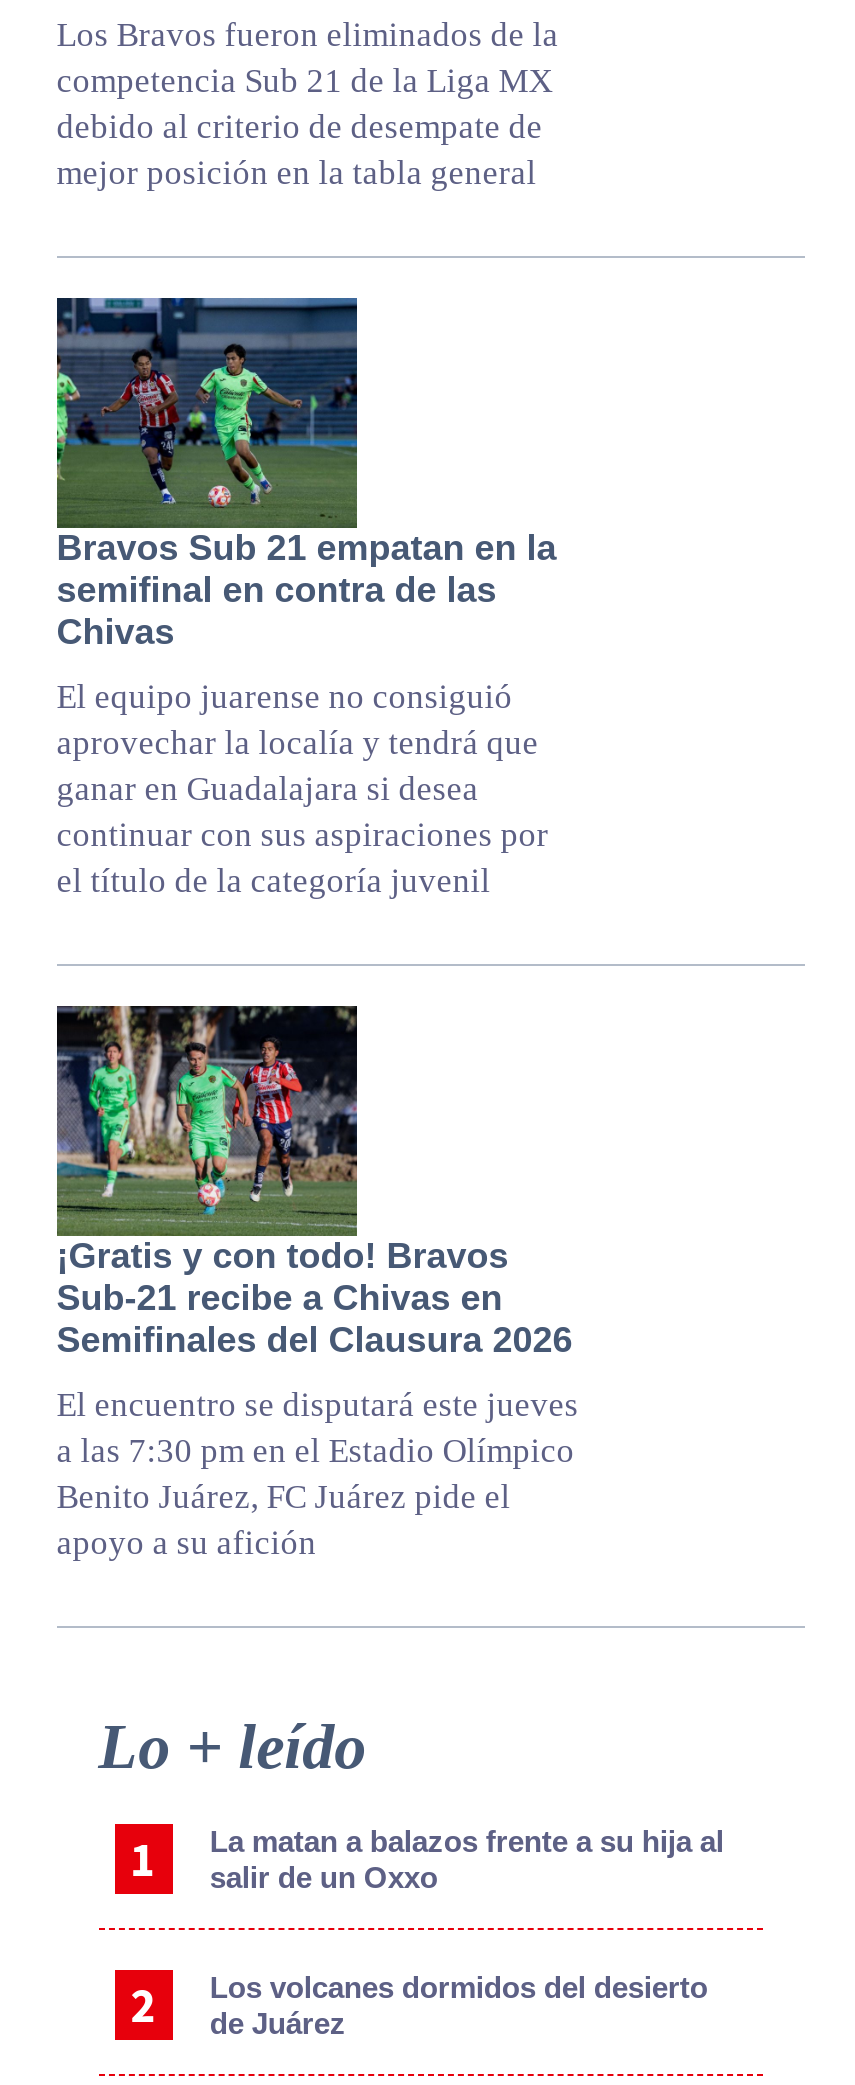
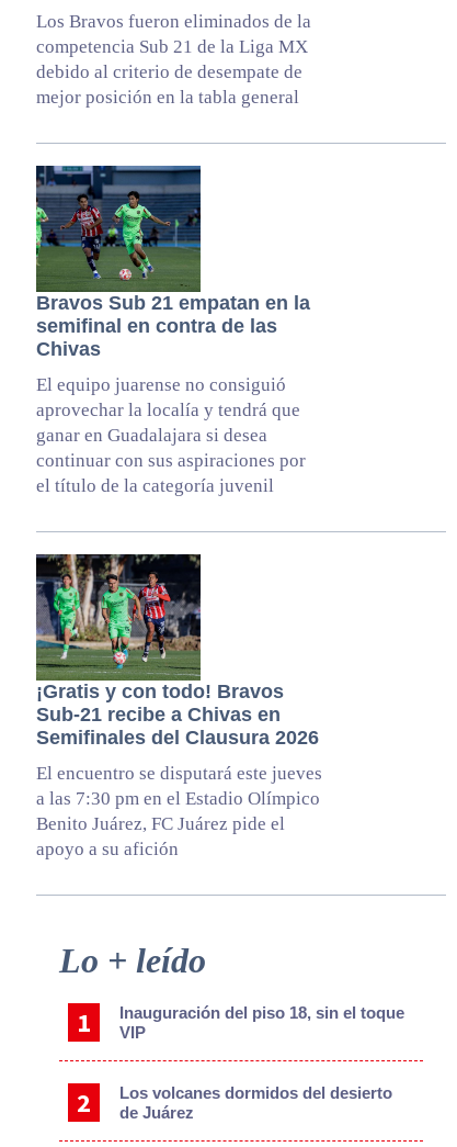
- La matan a balazos frente a su hija al
- salir de un Oxxo
+ Inauguración del piso 18, sin el toque
+ VIP
